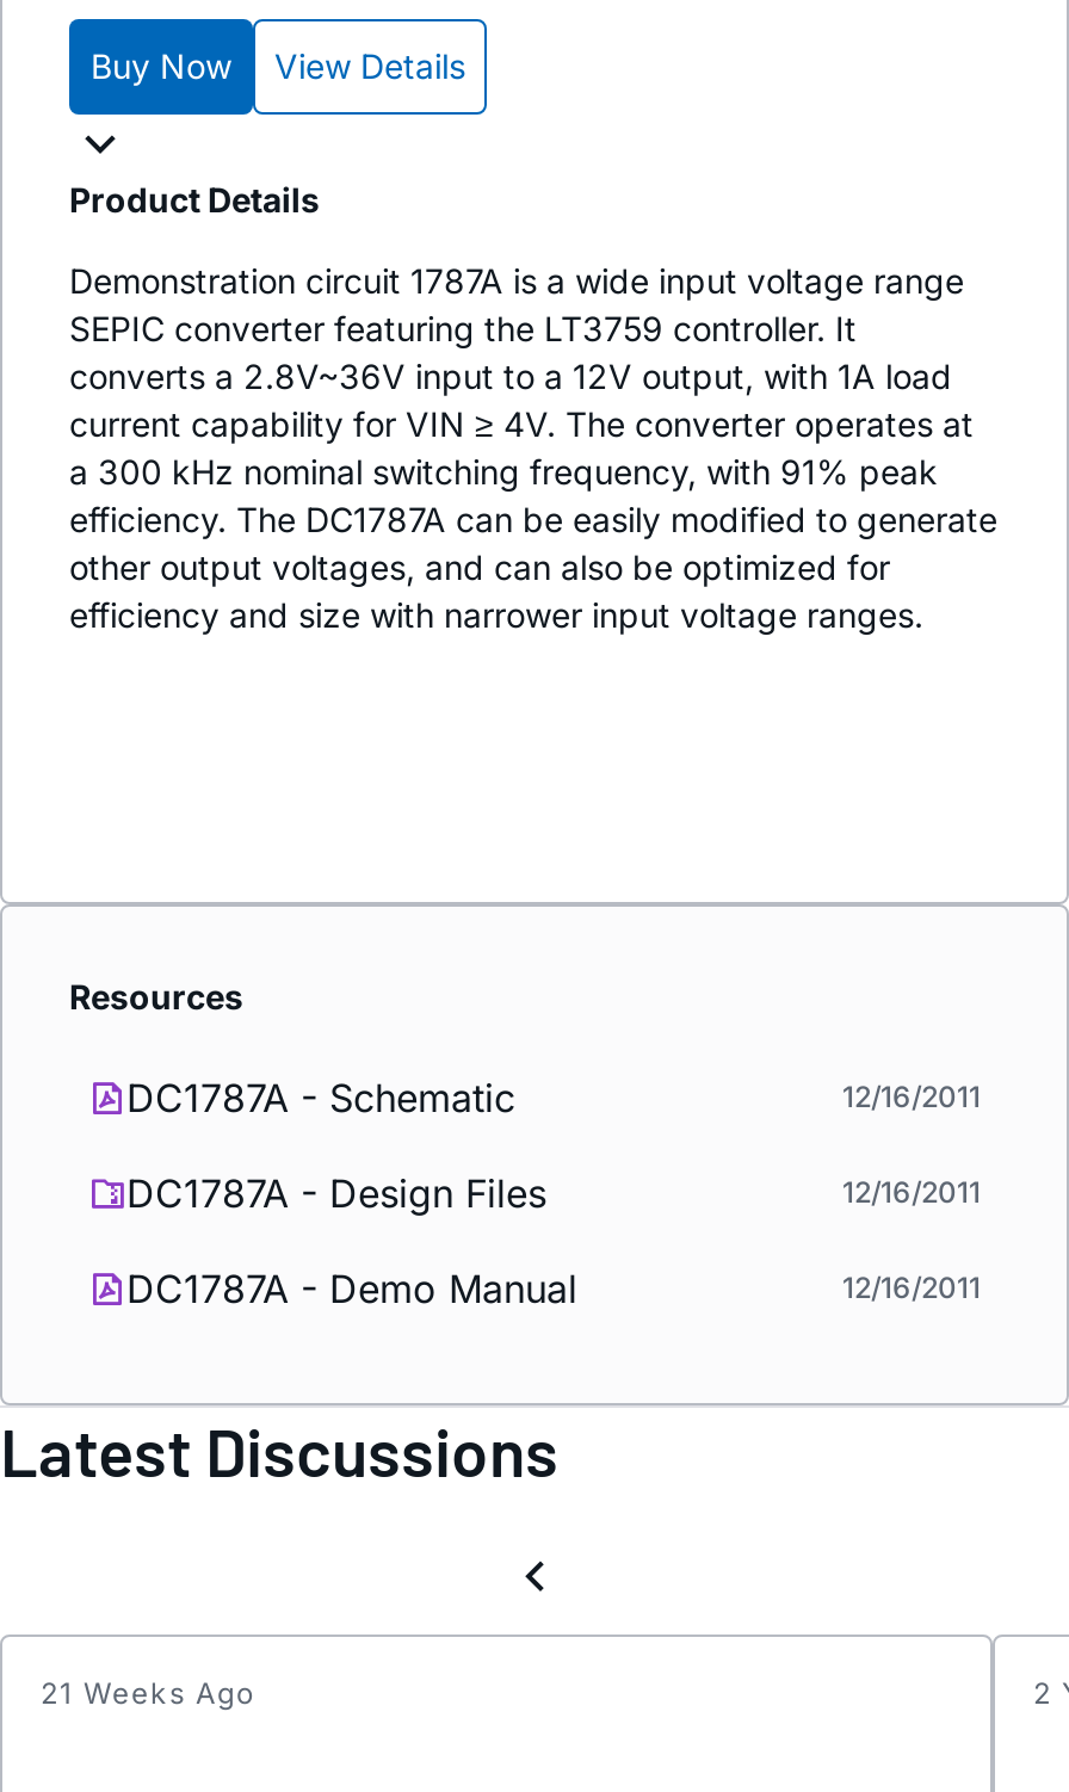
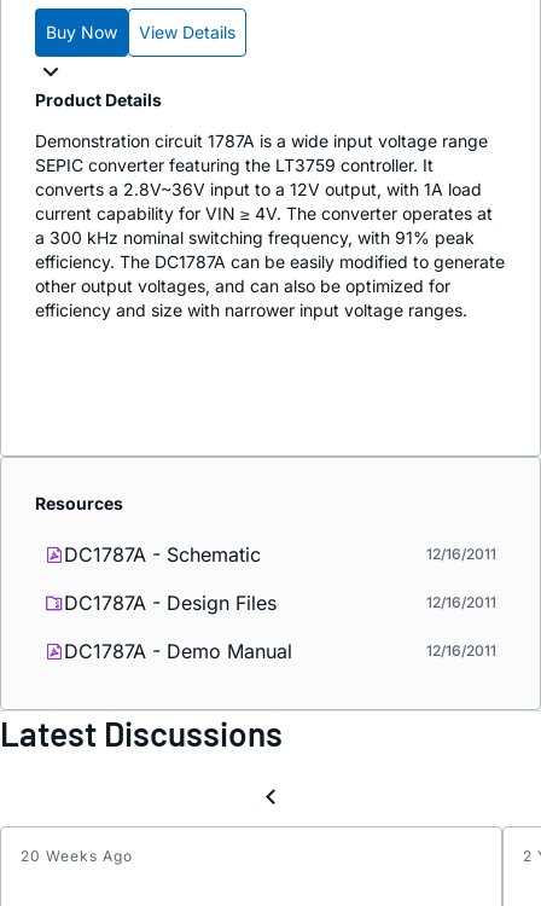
- 21 Weeks Ago
+ 20 Weeks Ago
